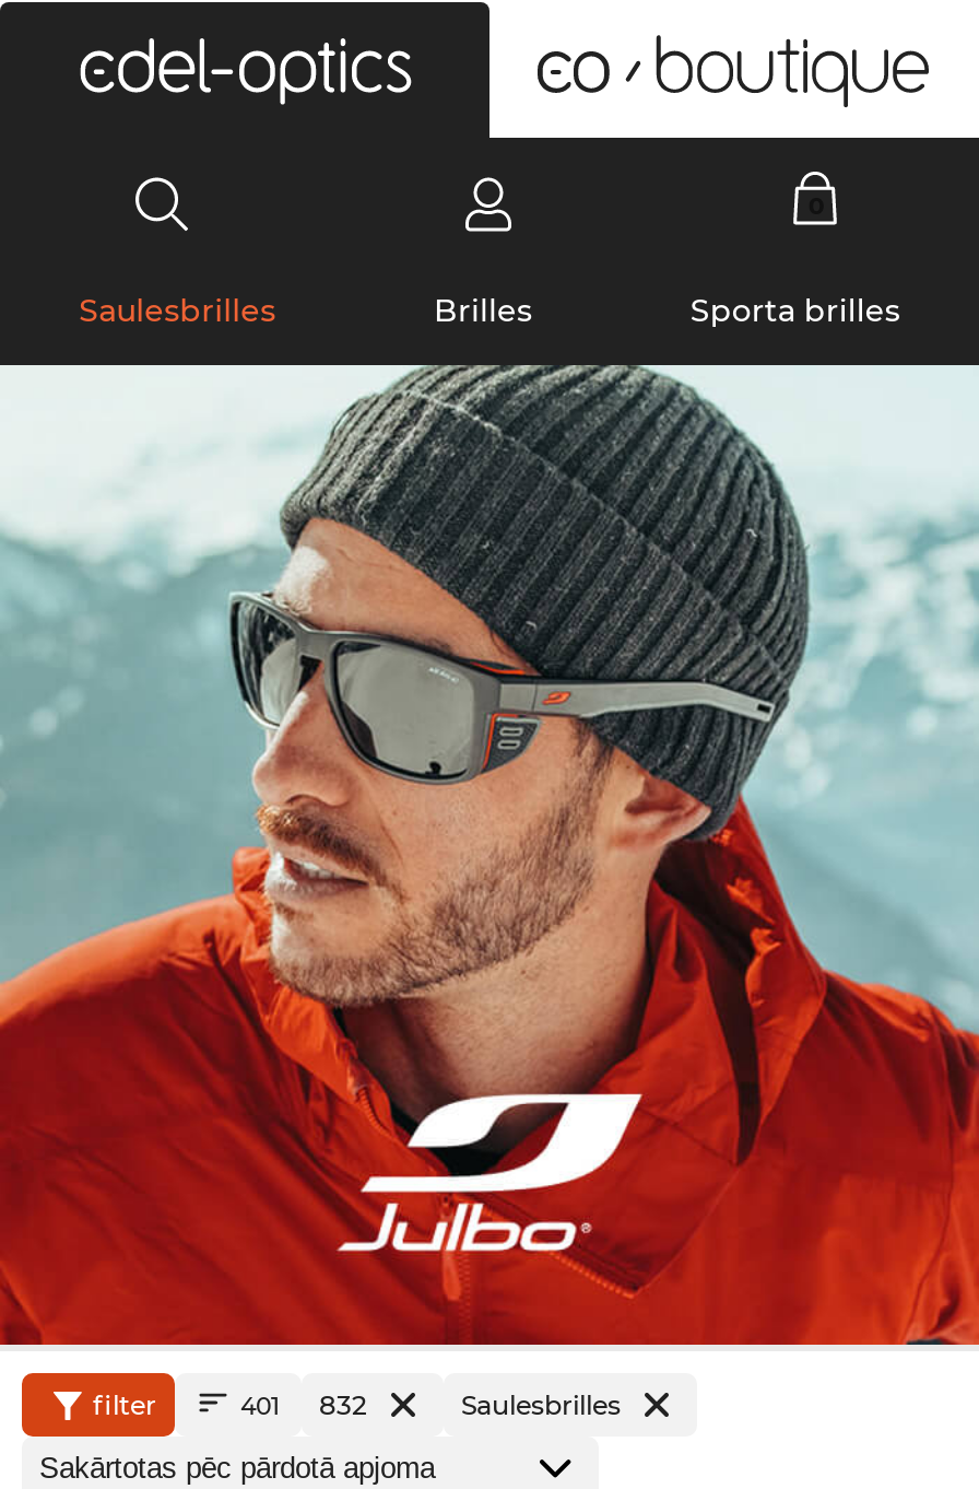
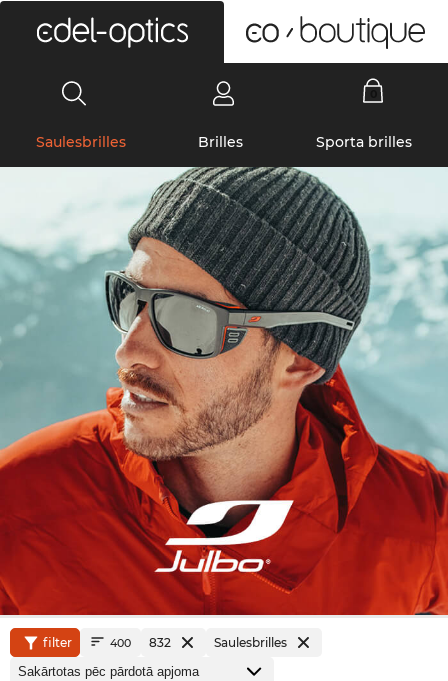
- 401 832
+ 400 832
